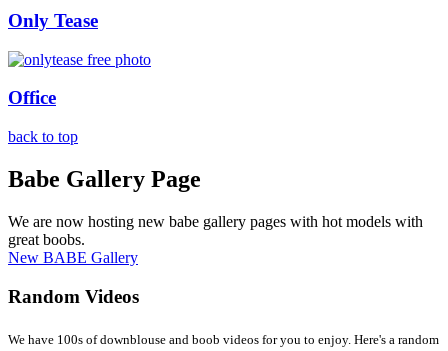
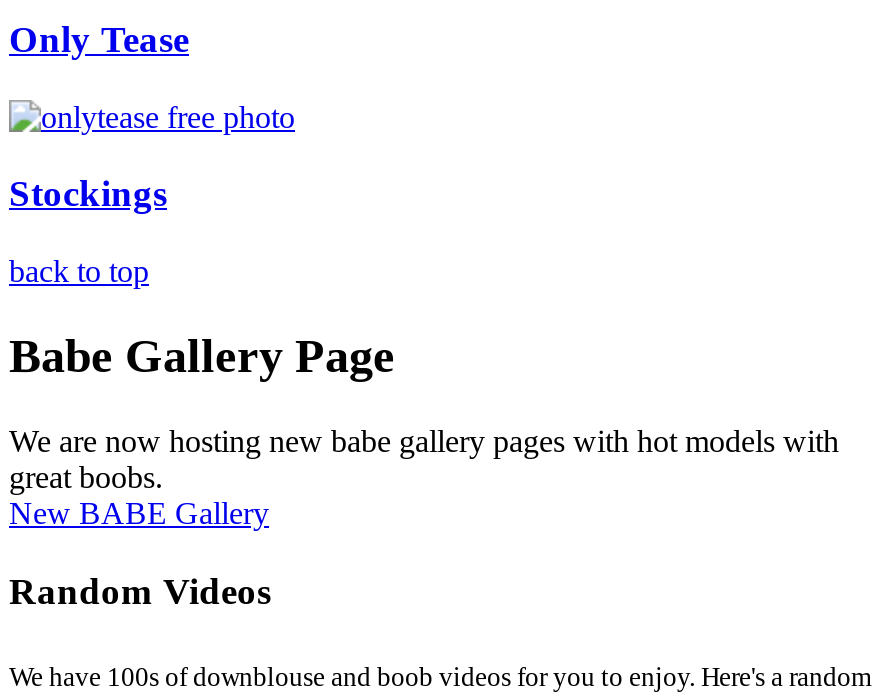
- Office
+ Stockings
